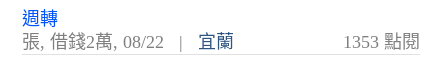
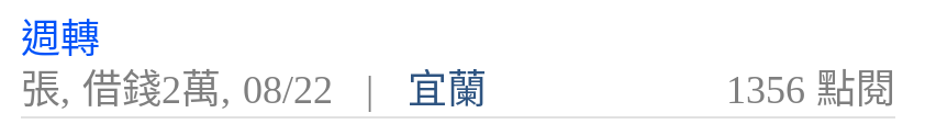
- 1353 點閱
+ 1356 點閱
